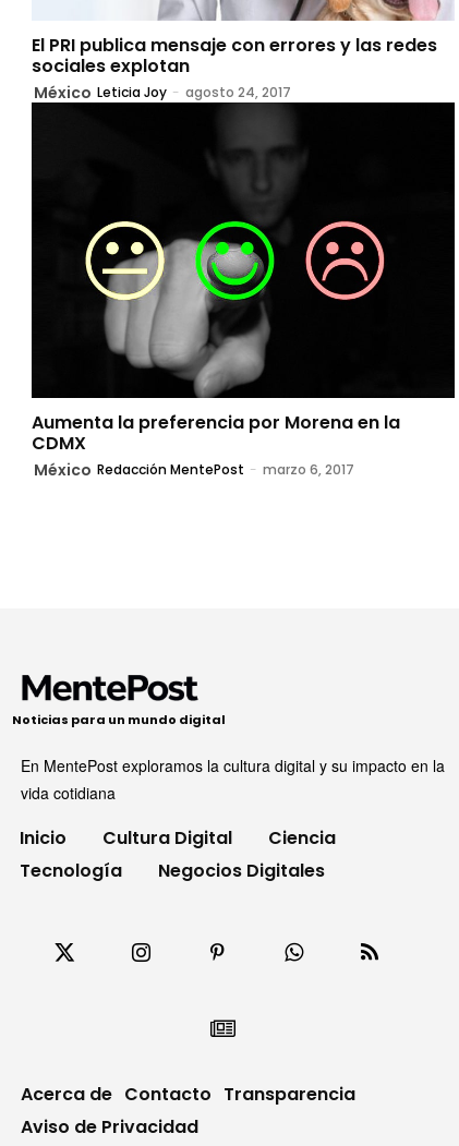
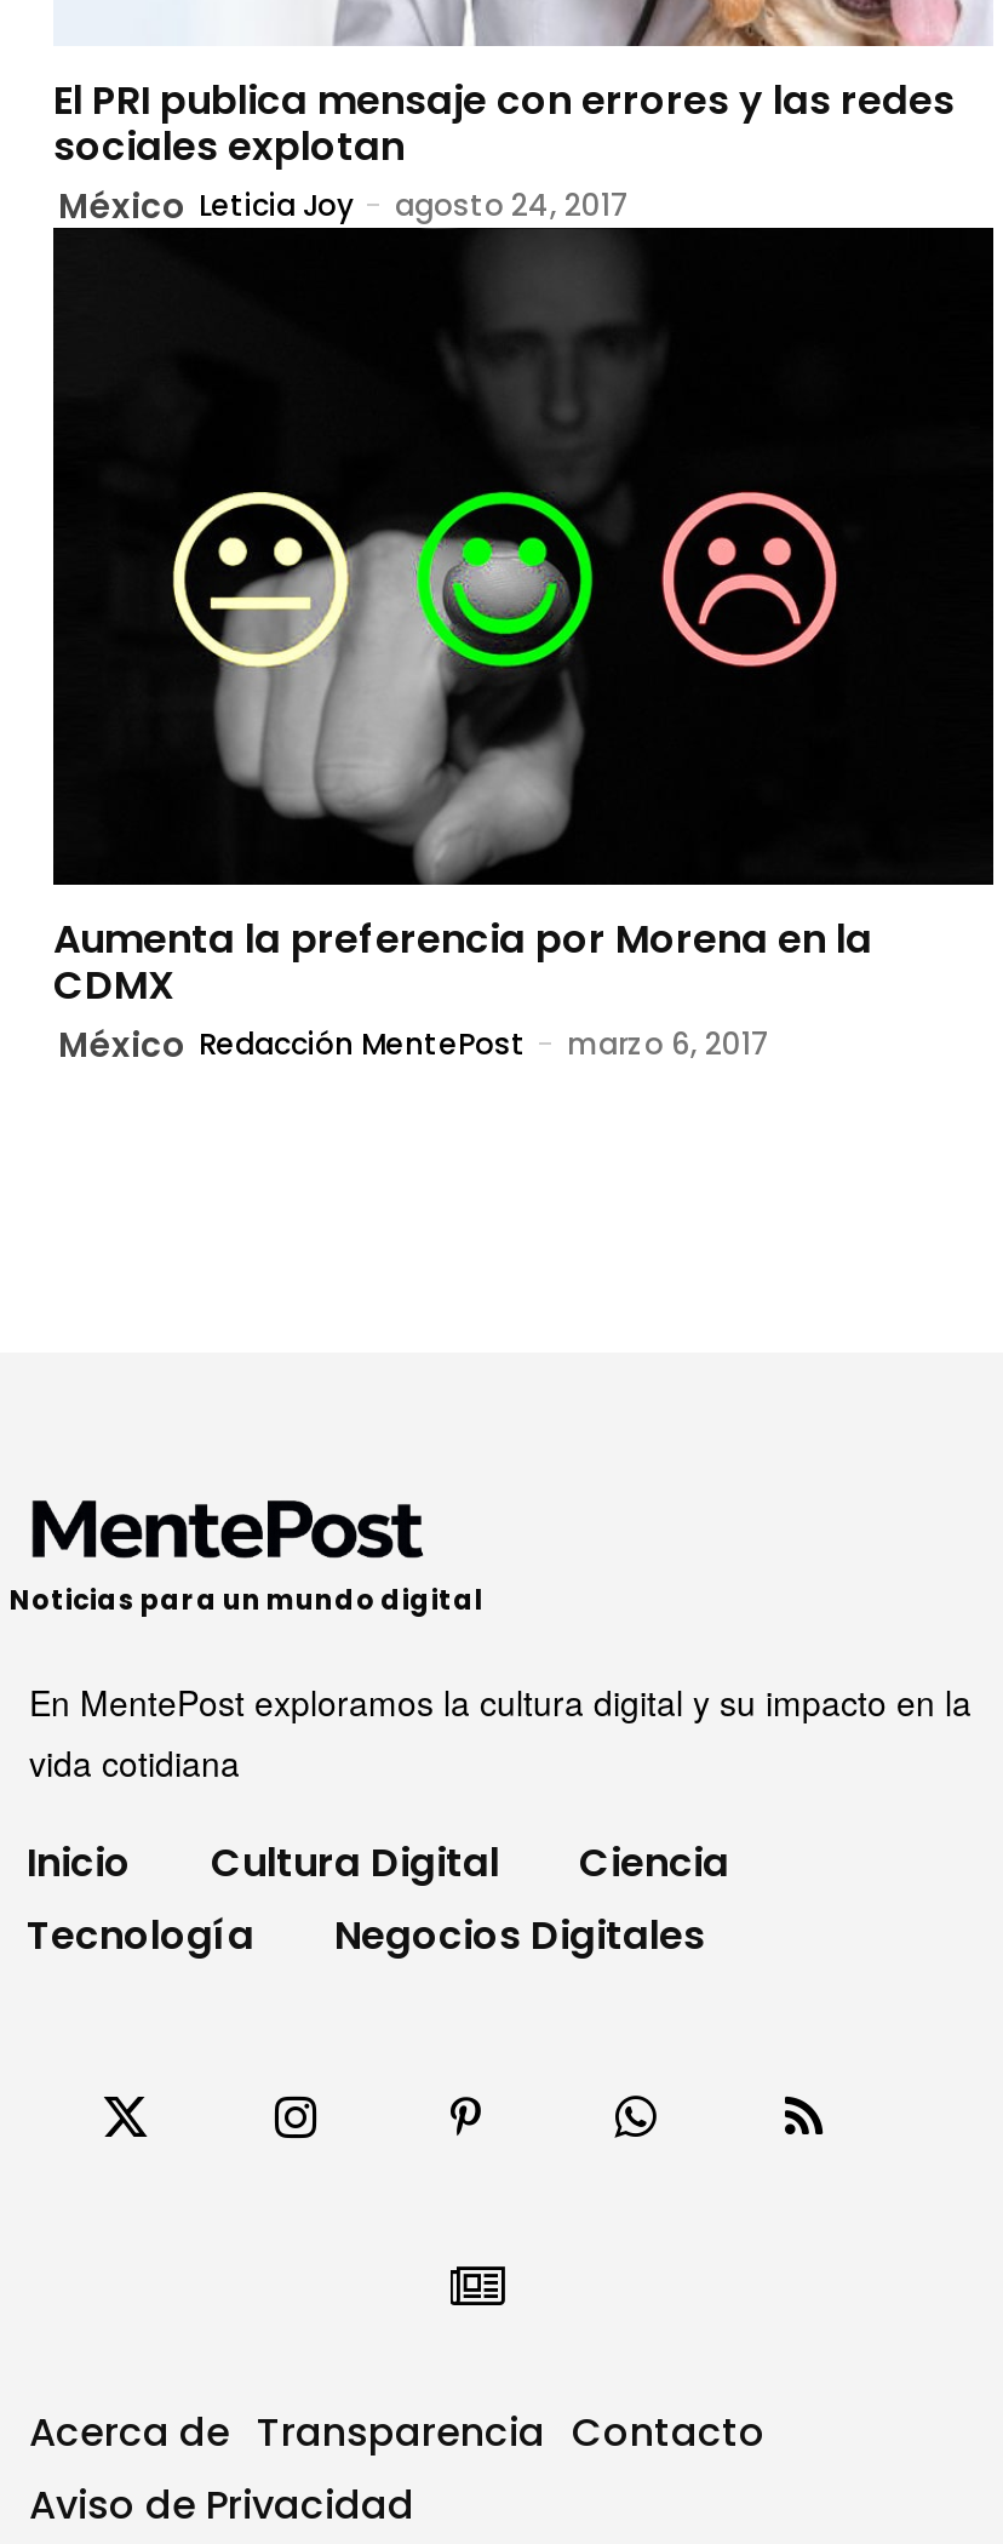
- Acerca de Contacto Transparencia
+ Acerca de Transparencia Contacto
